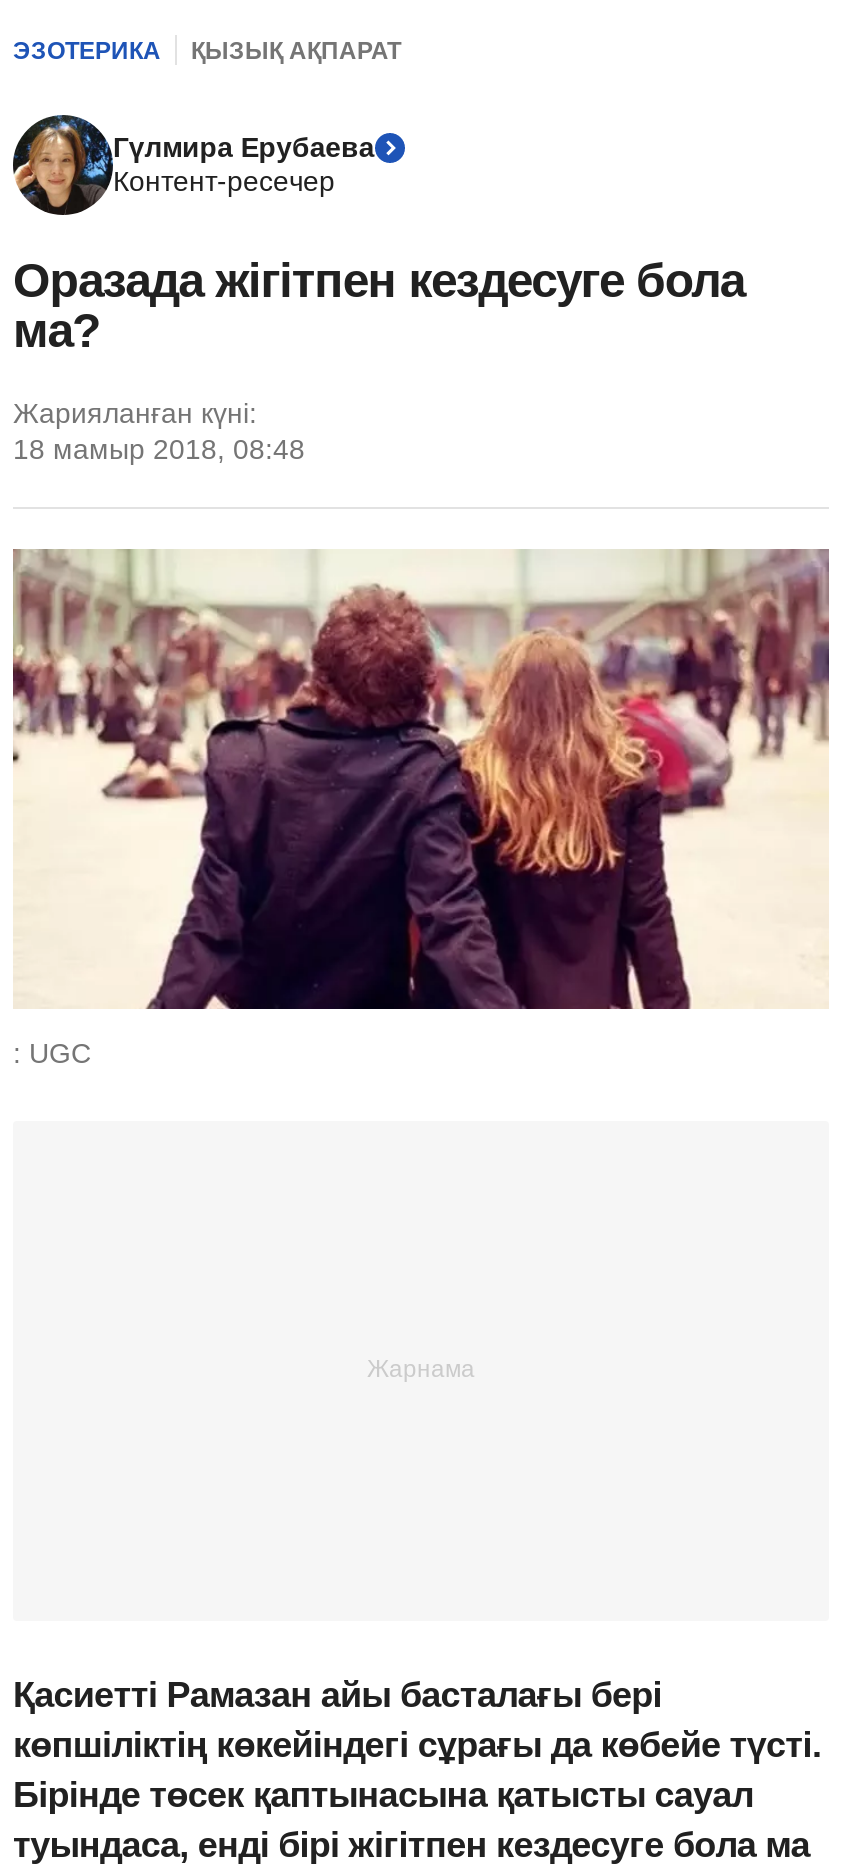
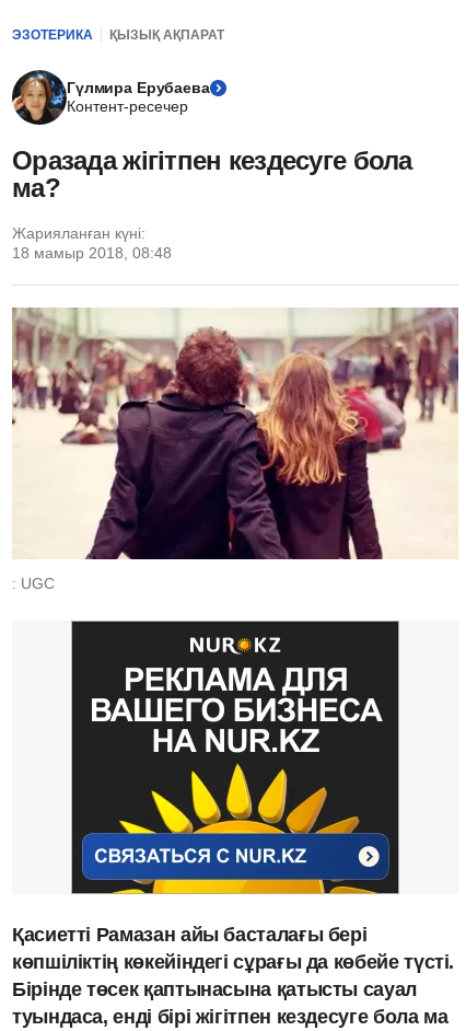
+ [image]
